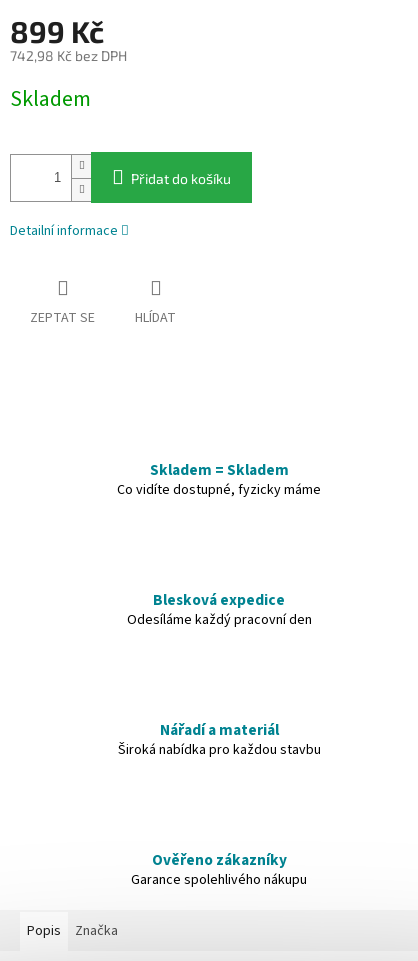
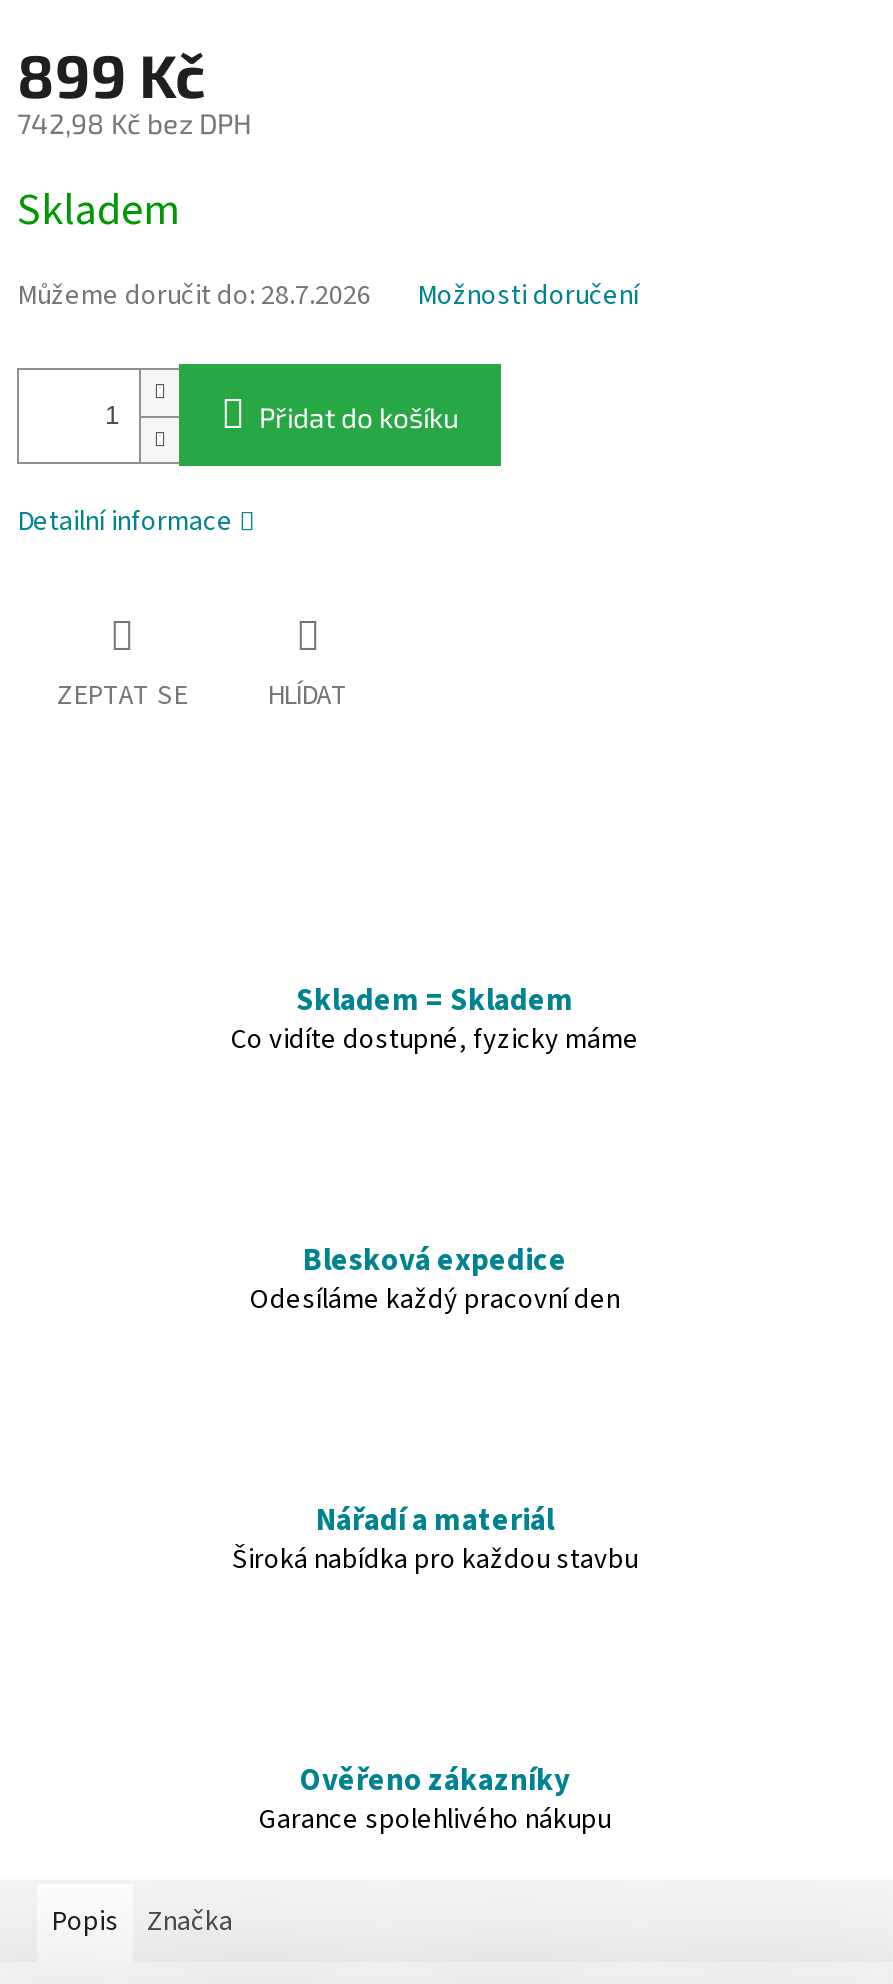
+ Můžeme doručit do: 28.7.2026
+ Možnosti doručení
